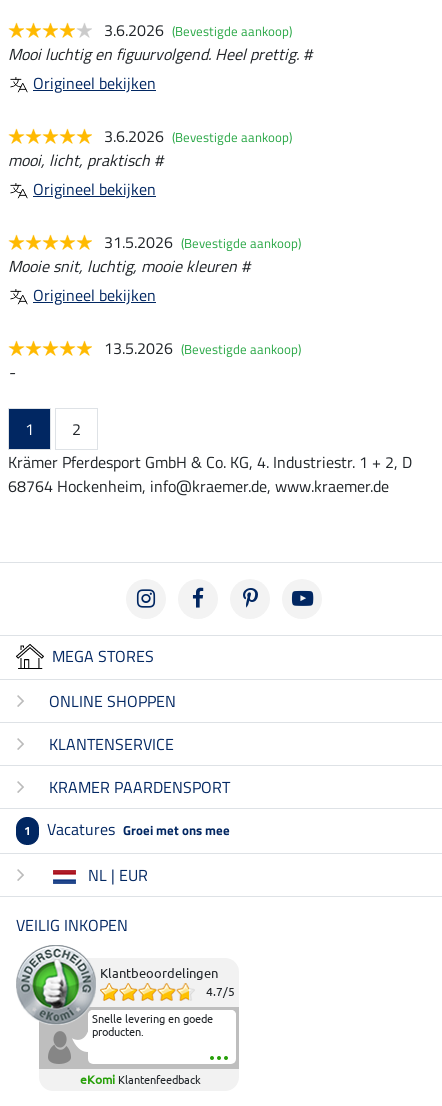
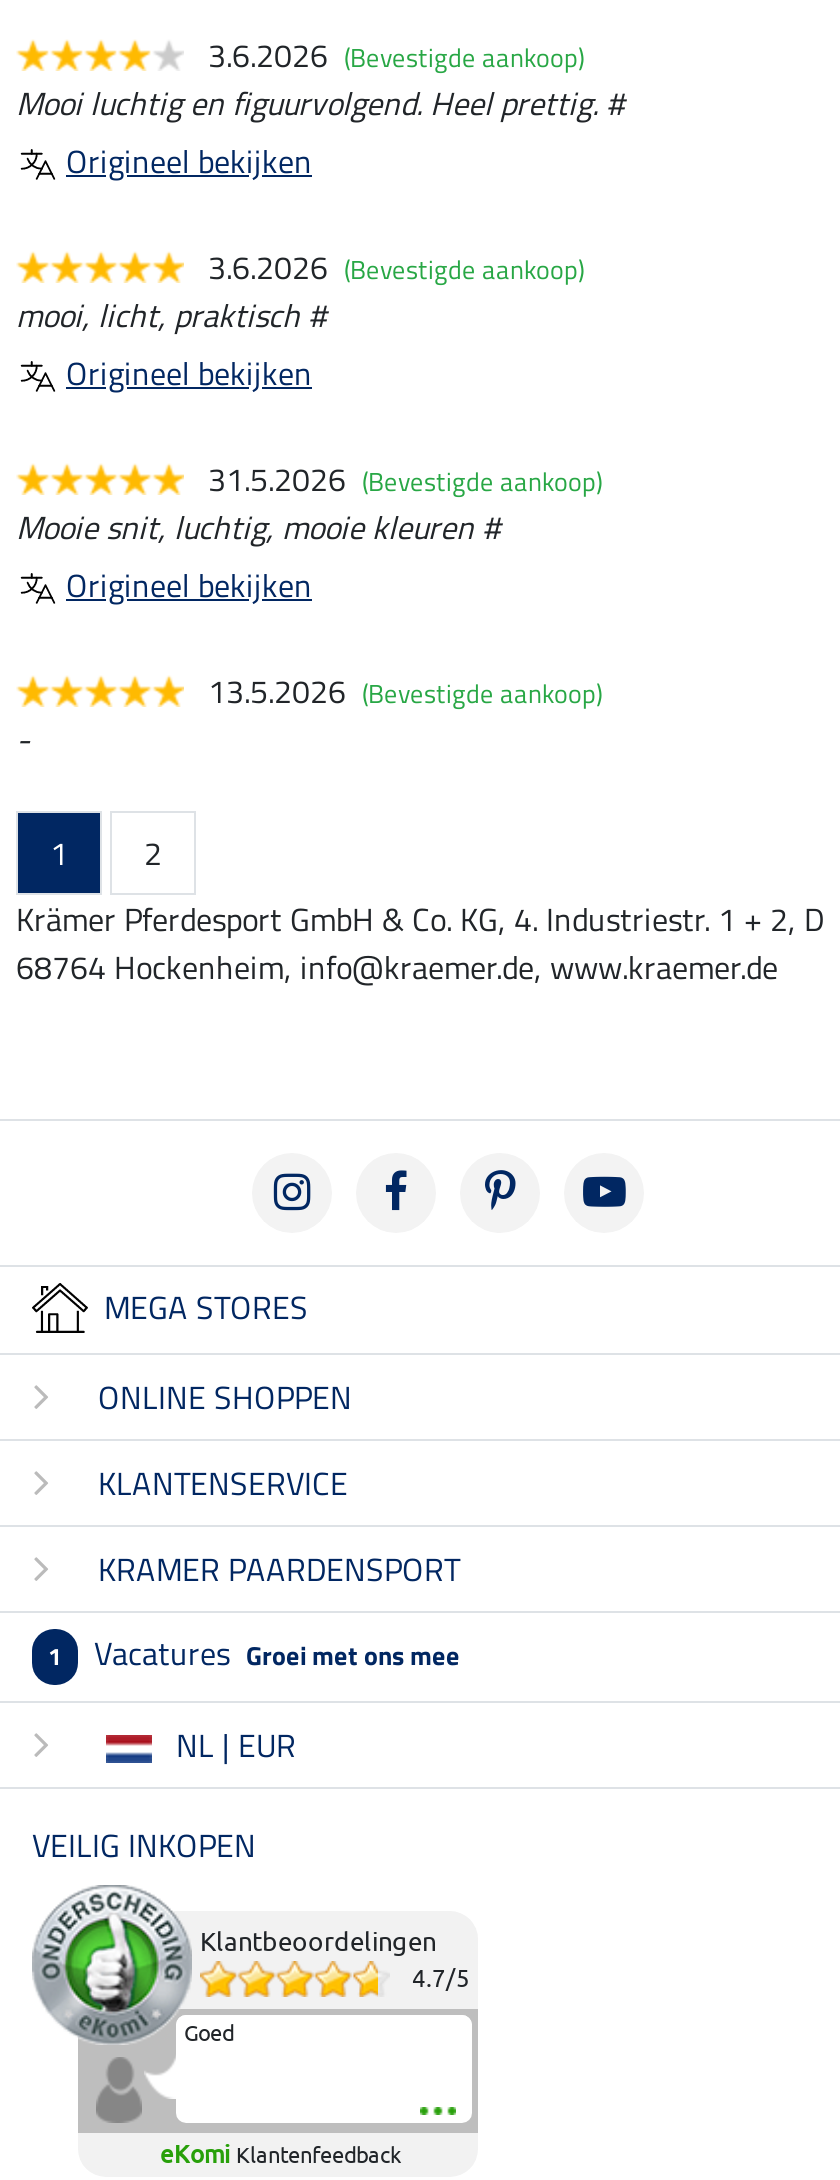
- Snelle levering en goede
- producten.
+ Goed
